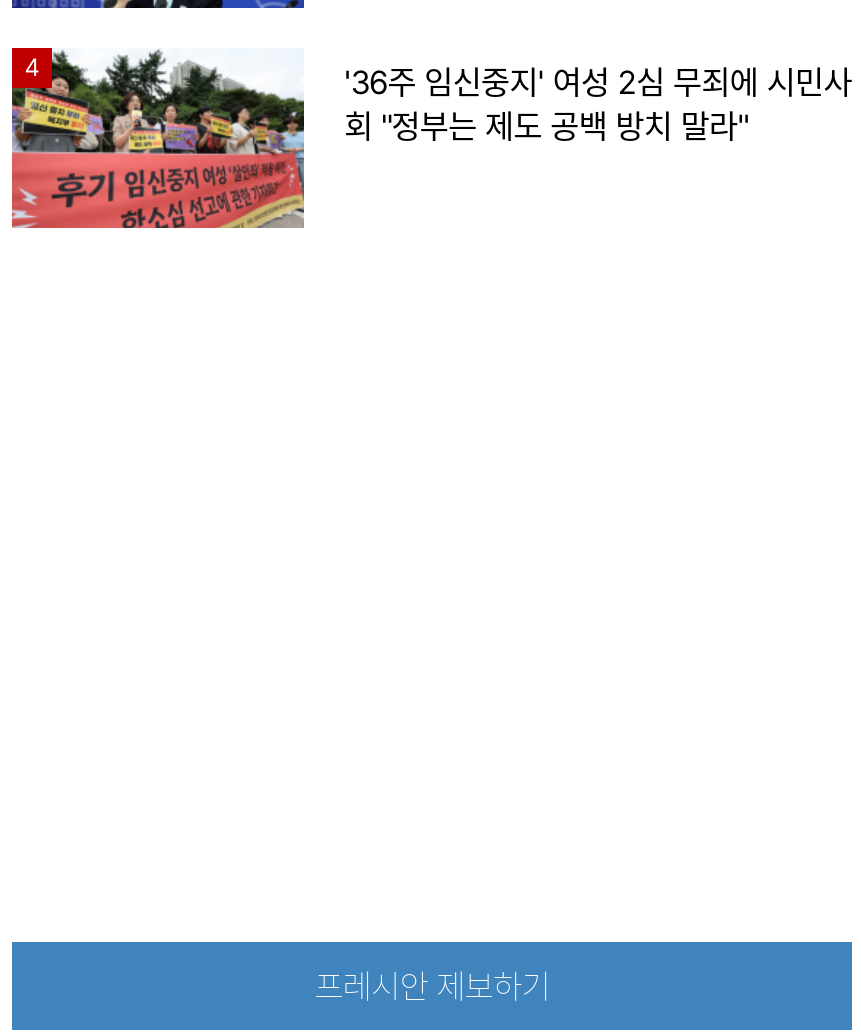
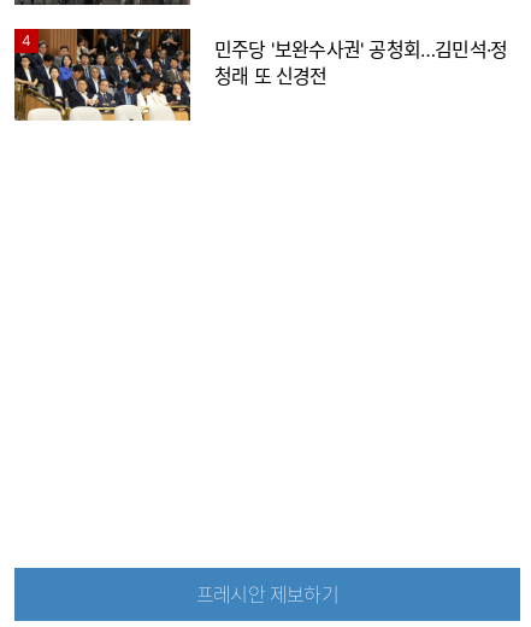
- [image]
- '36주 임신중지' 여성 2심 무죄에 시민사
- 회 "정부는 제도 공백 방치 말라"
+ [image]
+ 민주당 '보완수사권' 공청회…김민석·정
+ 청래 또 신경전
